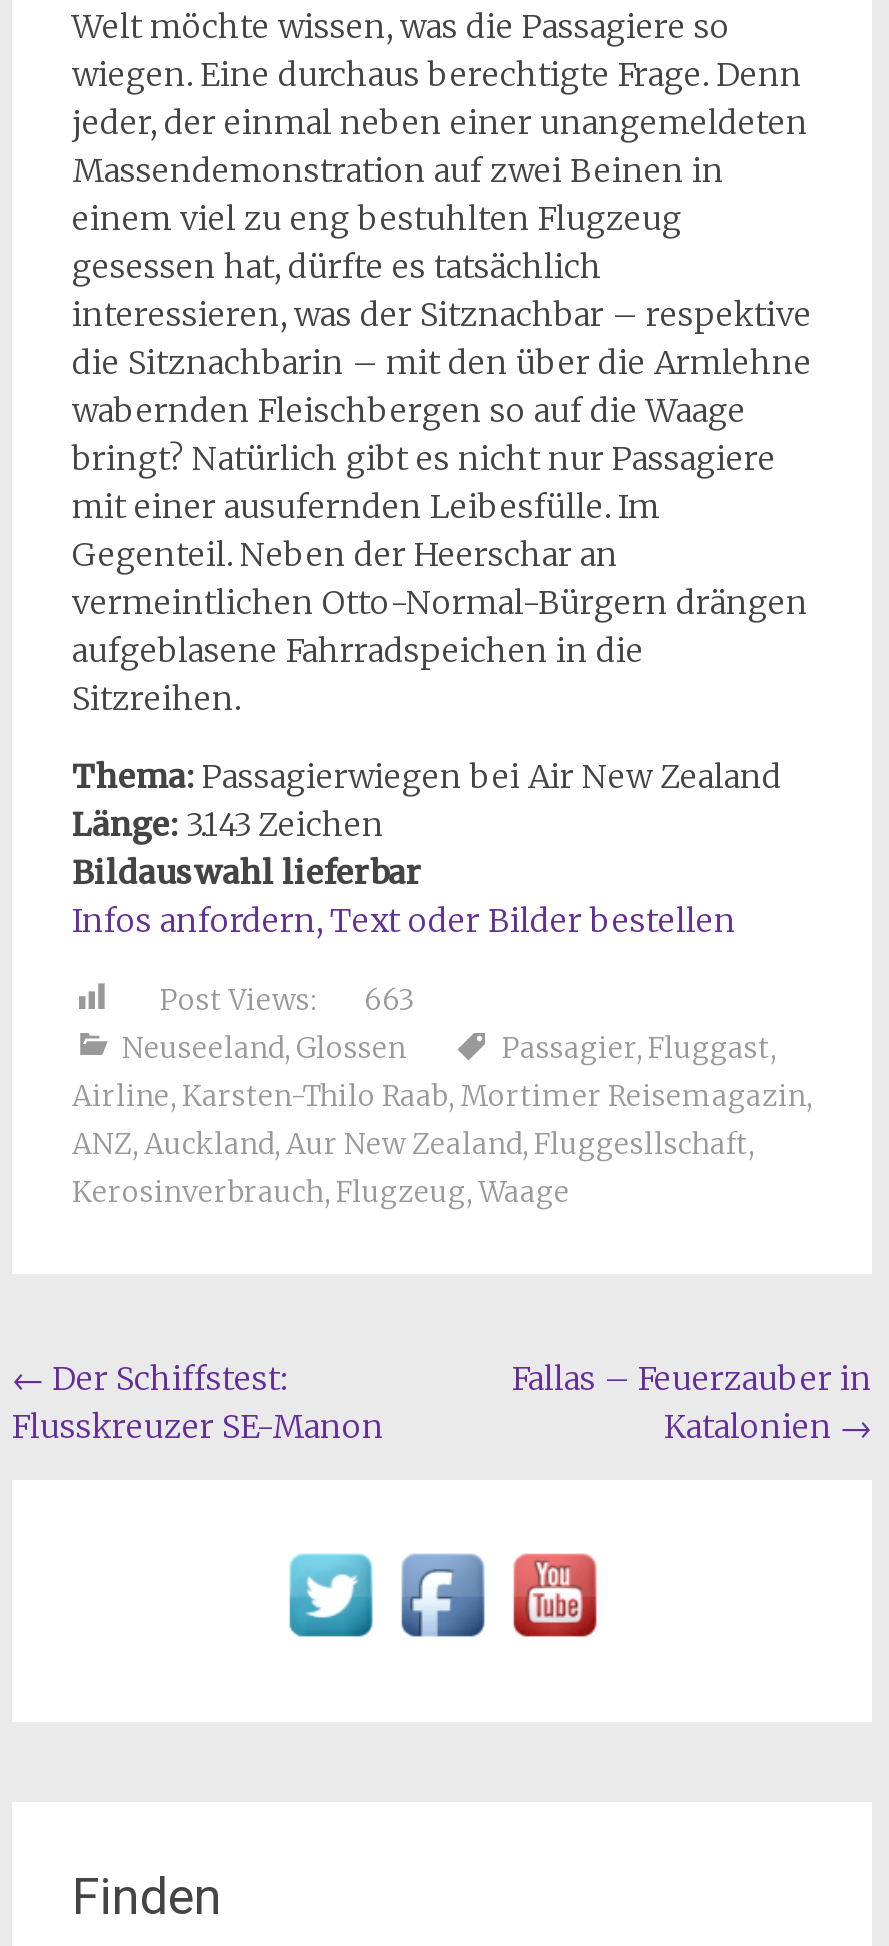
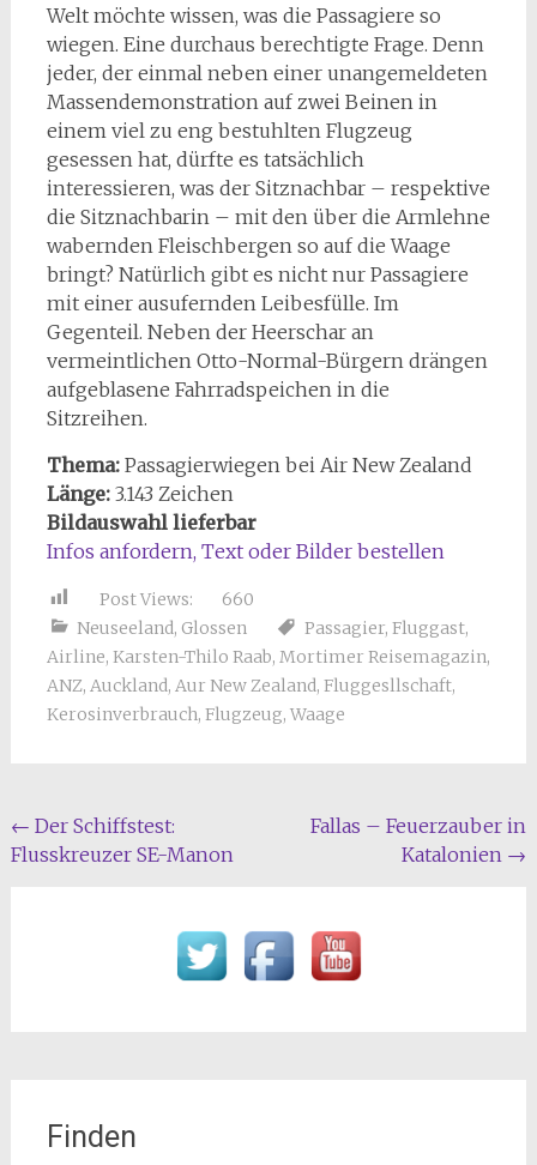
- Post Views: 663
+ Post Views: 660
